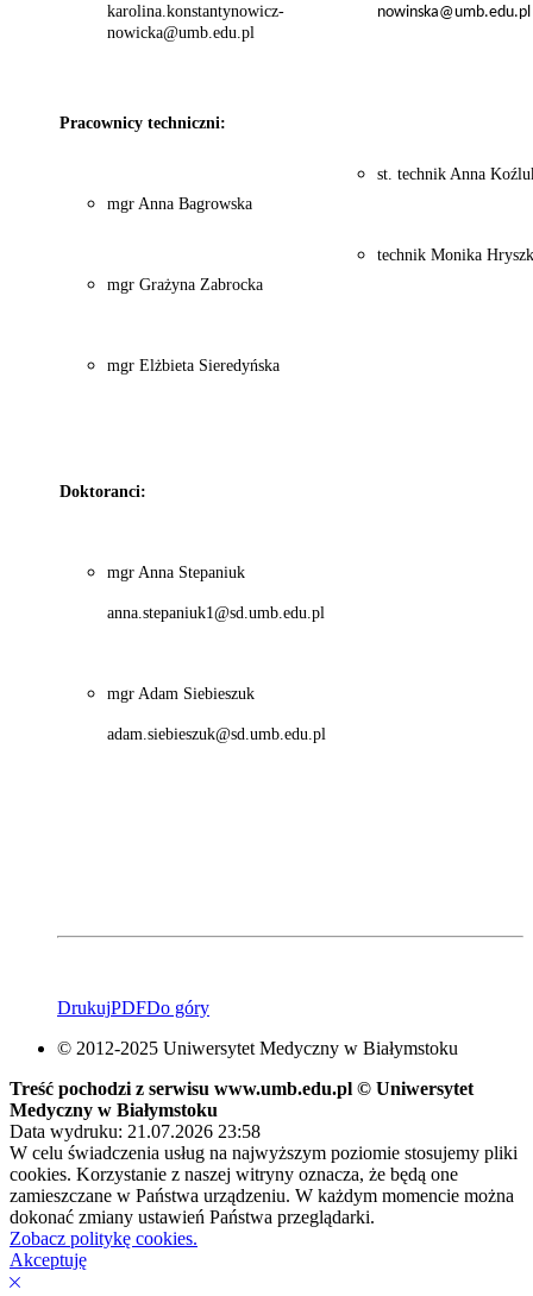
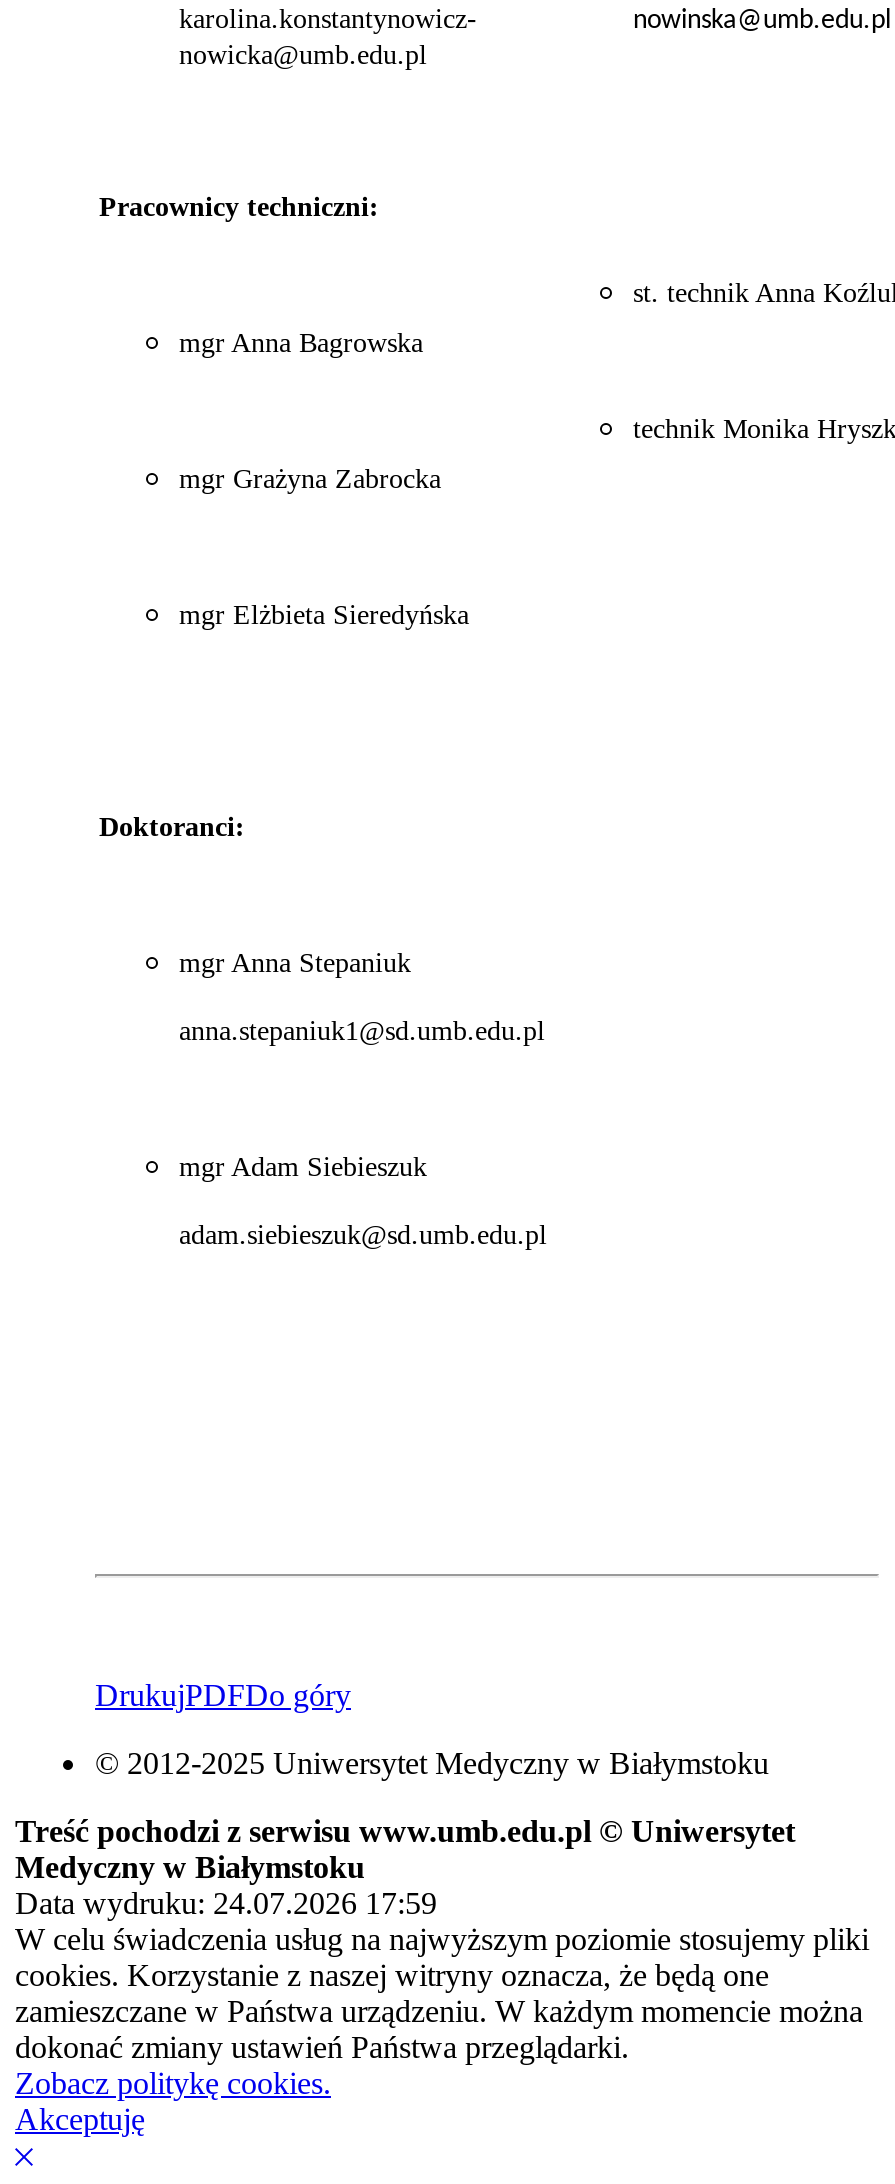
- Data wydruku: 21.07.2026 23:58
+ Data wydruku: 24.07.2026 17:59
